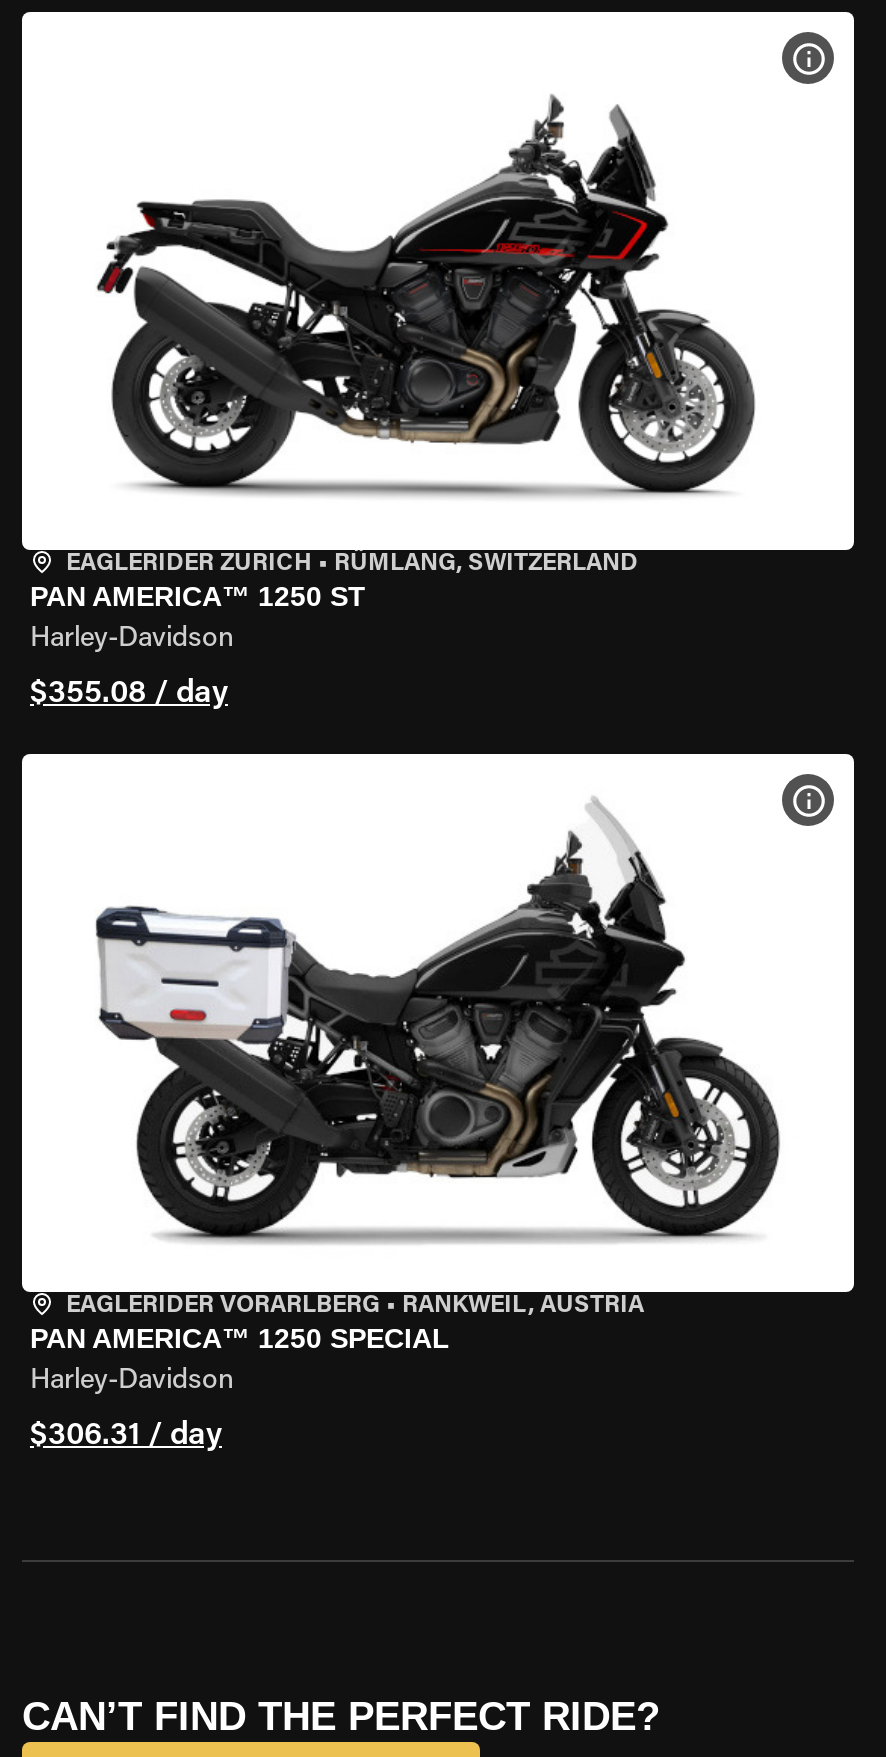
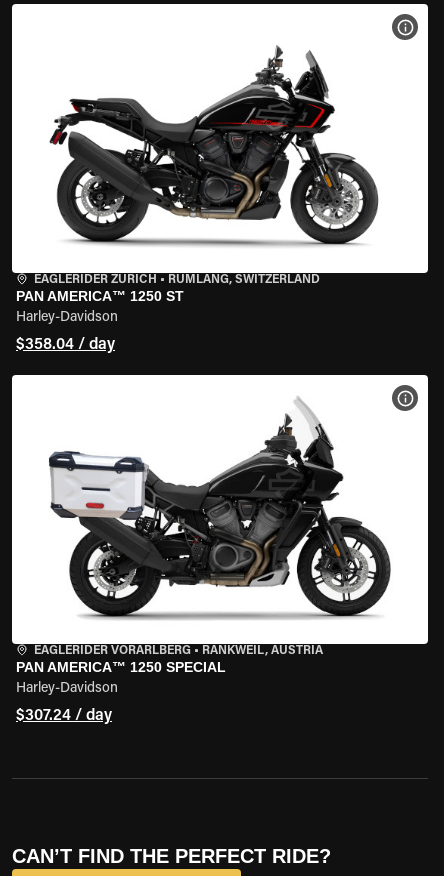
- $355.08 / day
+ $358.04 / day

- $306.31 / day
+ $307.24 / day
